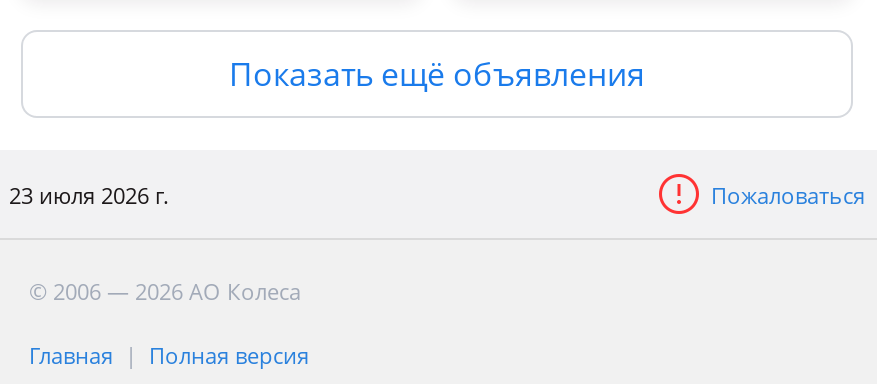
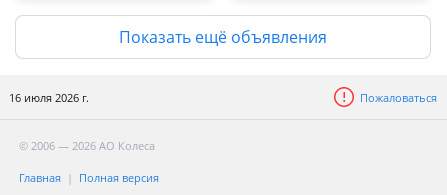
- 23 июля 2026 г.
+ 16 июля 2026 г.
